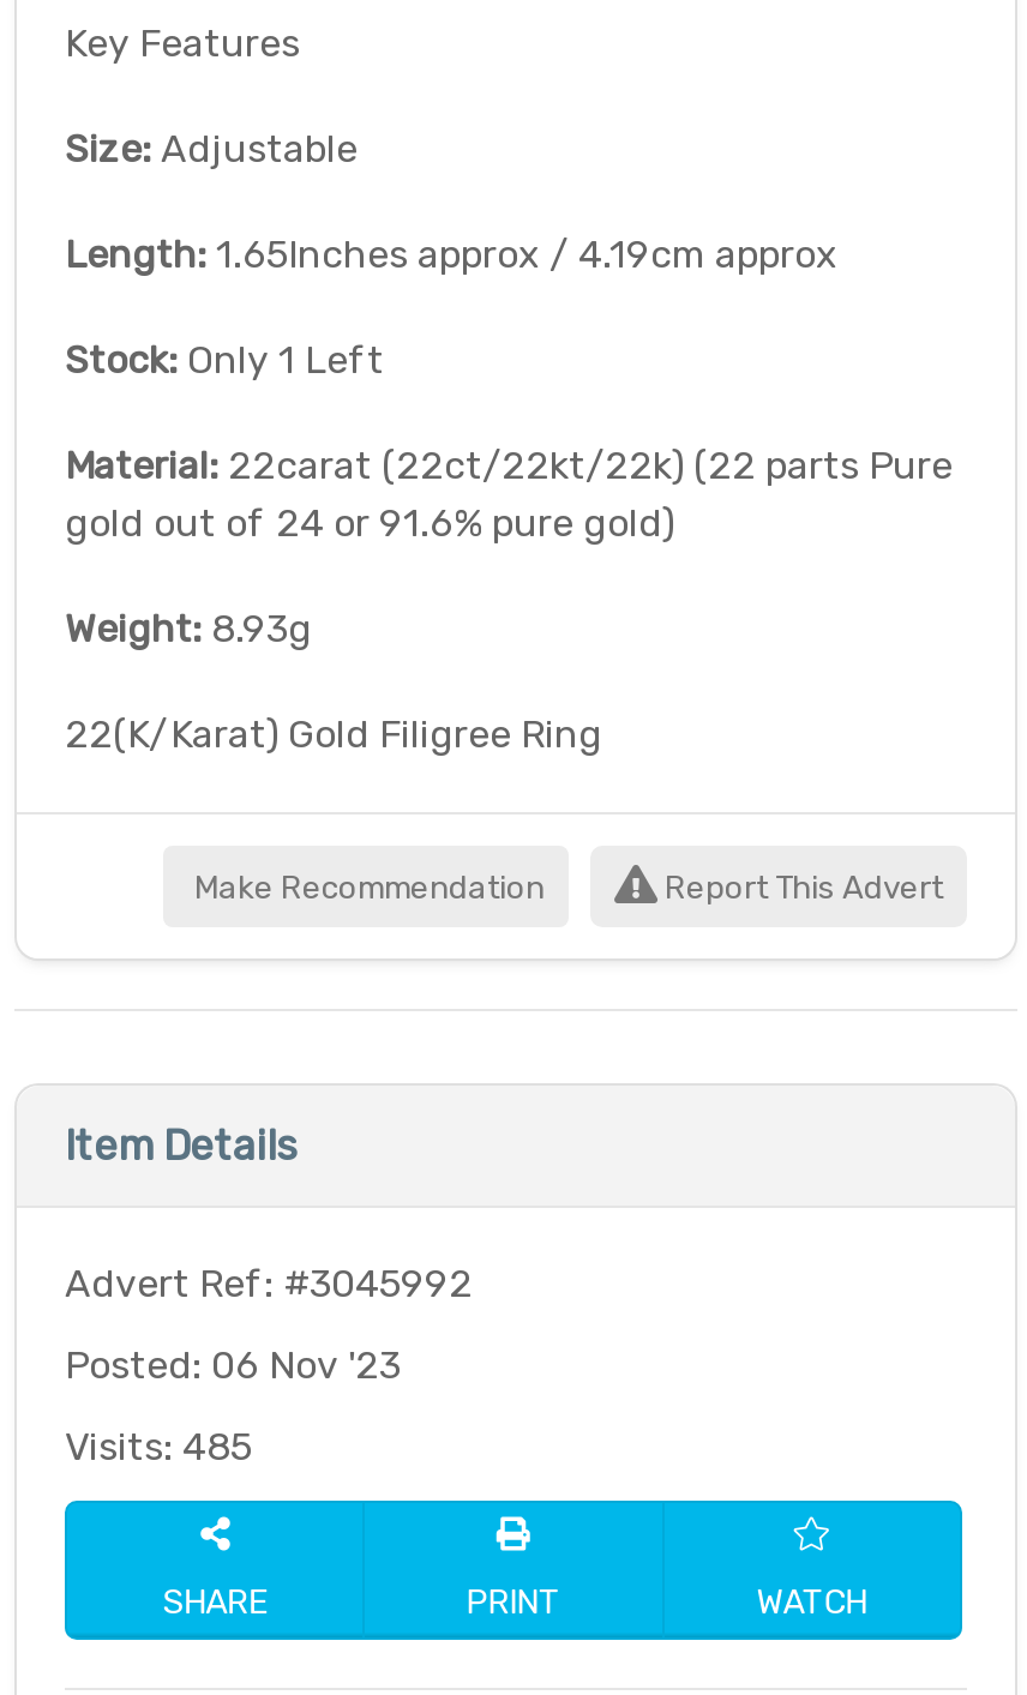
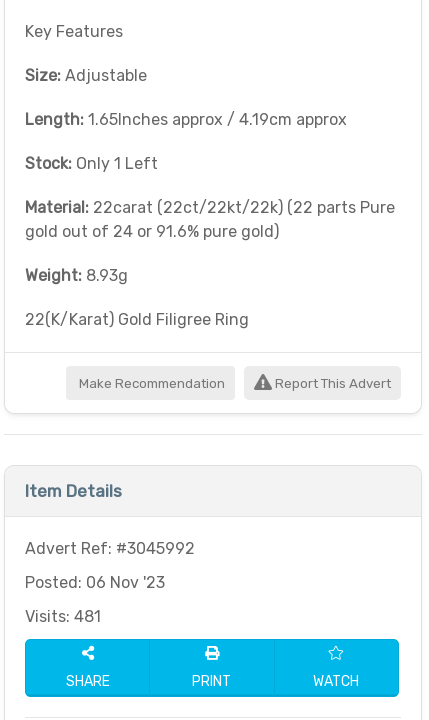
- Visits: 485
+ Visits: 481
